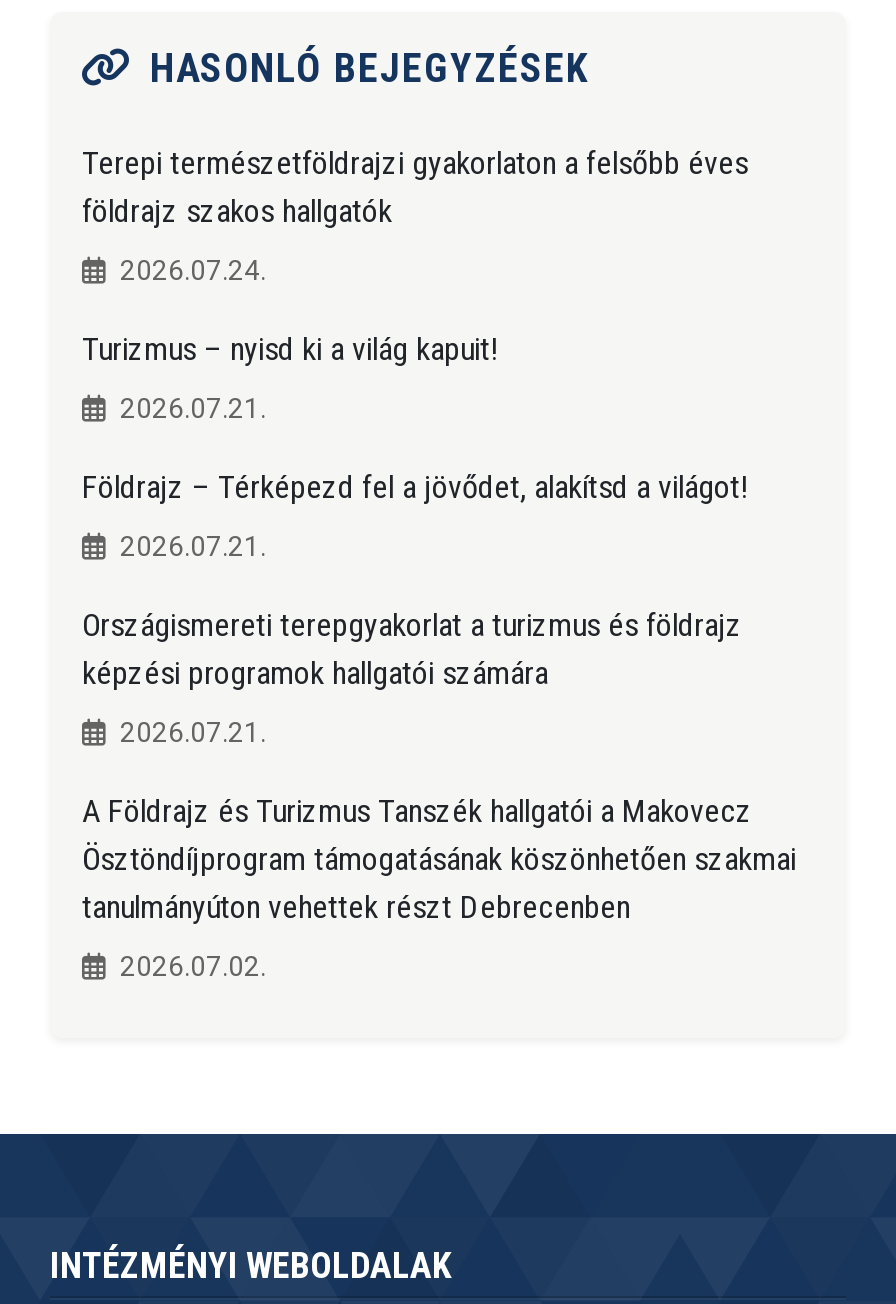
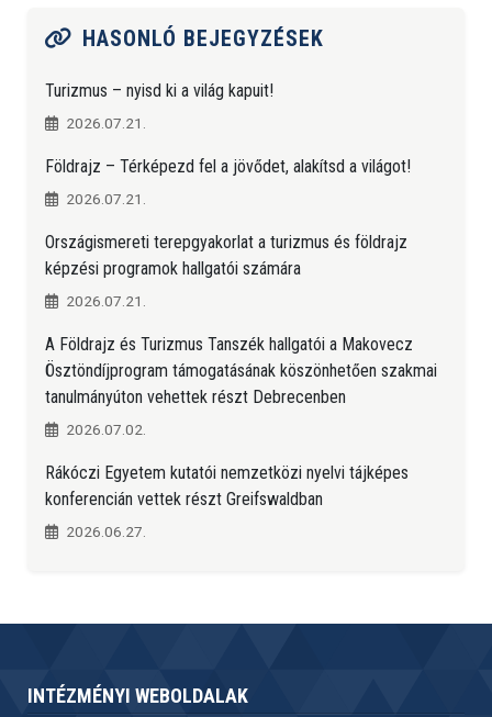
- Terepi természetföldrajzi gyakorlaton a felsőbb éves
- földrajz szakos hallgatók
- 2026.07.24.

moved up: Turizmus – nyisd ki a világ kapuit! | 2026.07.21. | Földrajz – Térképezd fel a jövődet, alakítsd a világot! | ... | tanulmányúton vehettek részt Debrecenben | 2026.07.02.

+ Rákóczi Egyetem kutatói nemzetközi nyelvi tájképes
+ konferencián vettek részt Greifswaldban
+ 2026.06.27.
